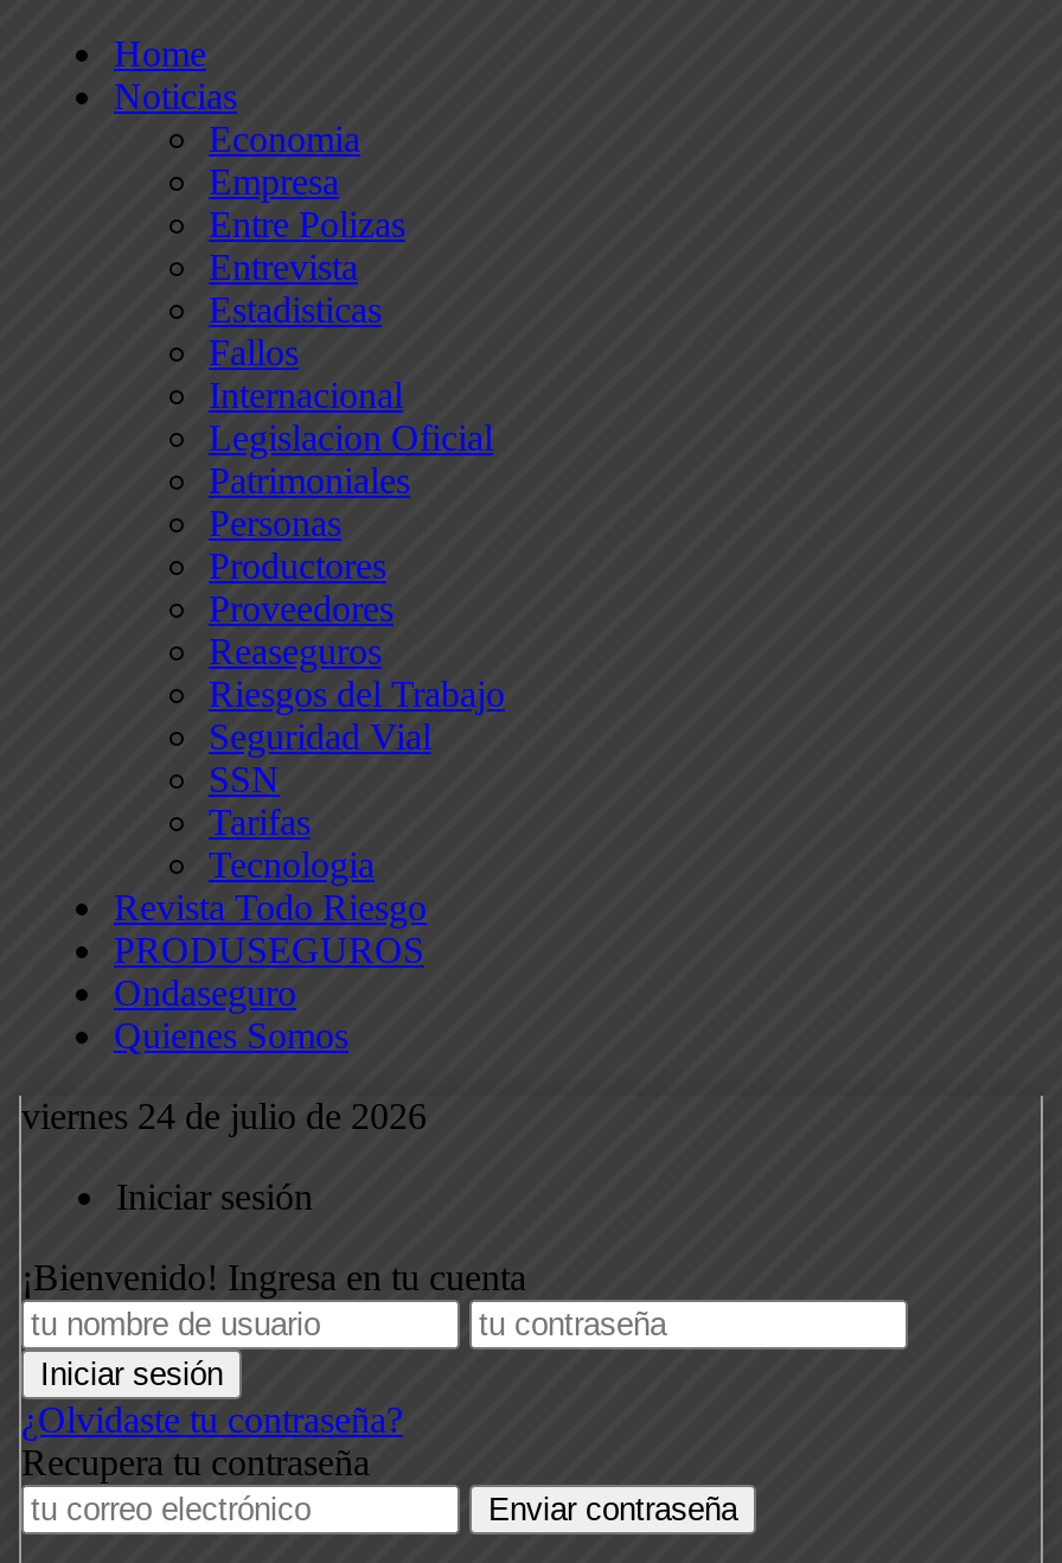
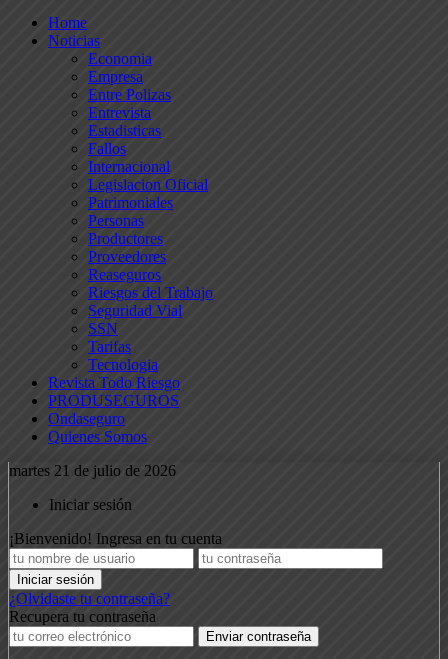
- viernes 24 de julio de 2026
+ martes 21 de julio de 2026
